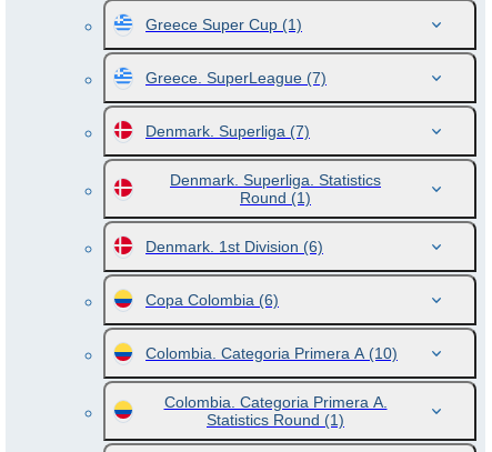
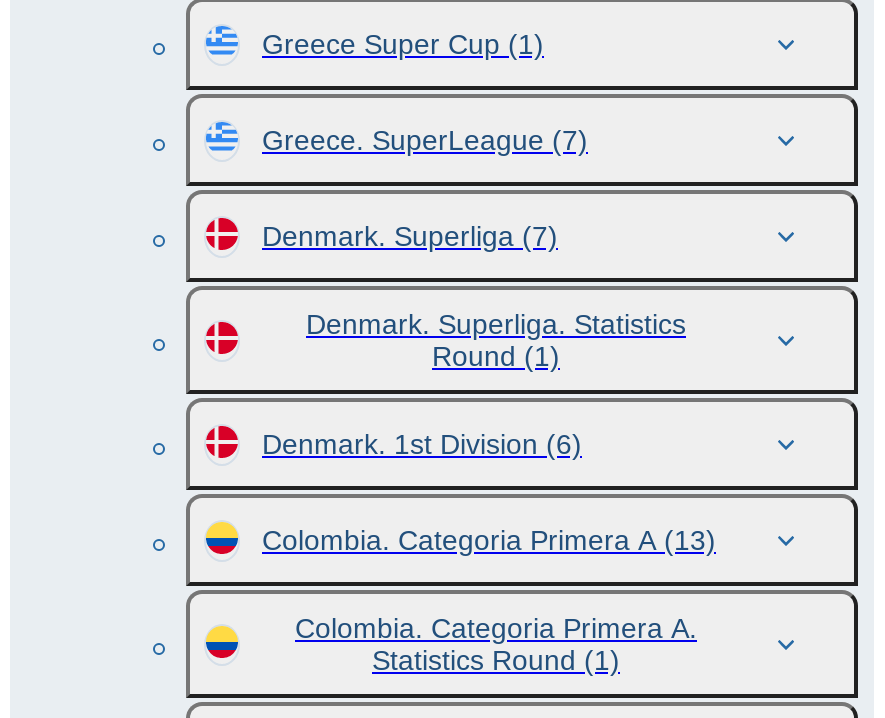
- Copa Colombia (6)
- Colombia. Categoria Primera A (10)
+ Colombia. Categoria Primera A (13)
